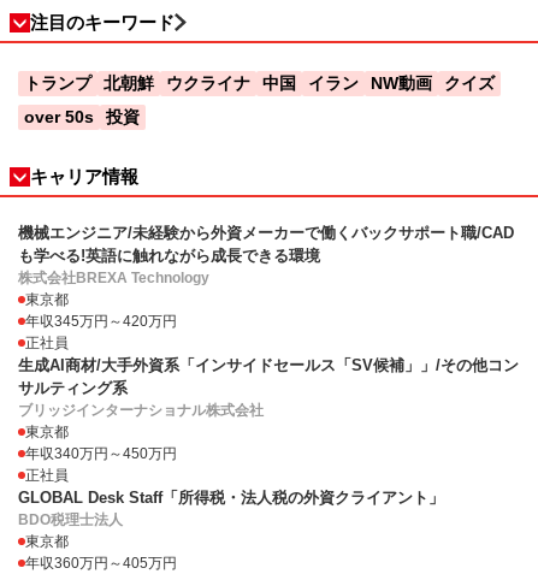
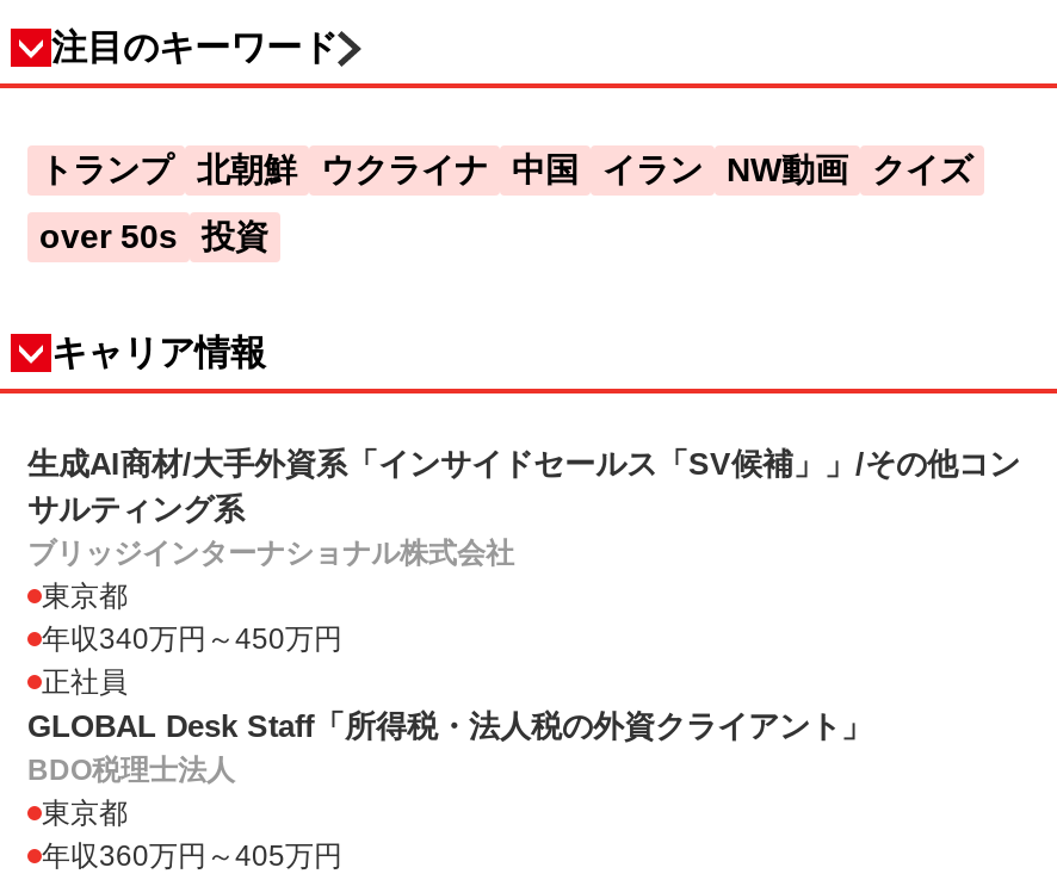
- 機械エンジニア/未経験から外資メーカーで働くバックサポート職/CAD
- も学べる!英語に触れながら成長できる環境
- 株式会社BREXA Technology
- 東京都
- 年収345万円～420万円
- 正社員
